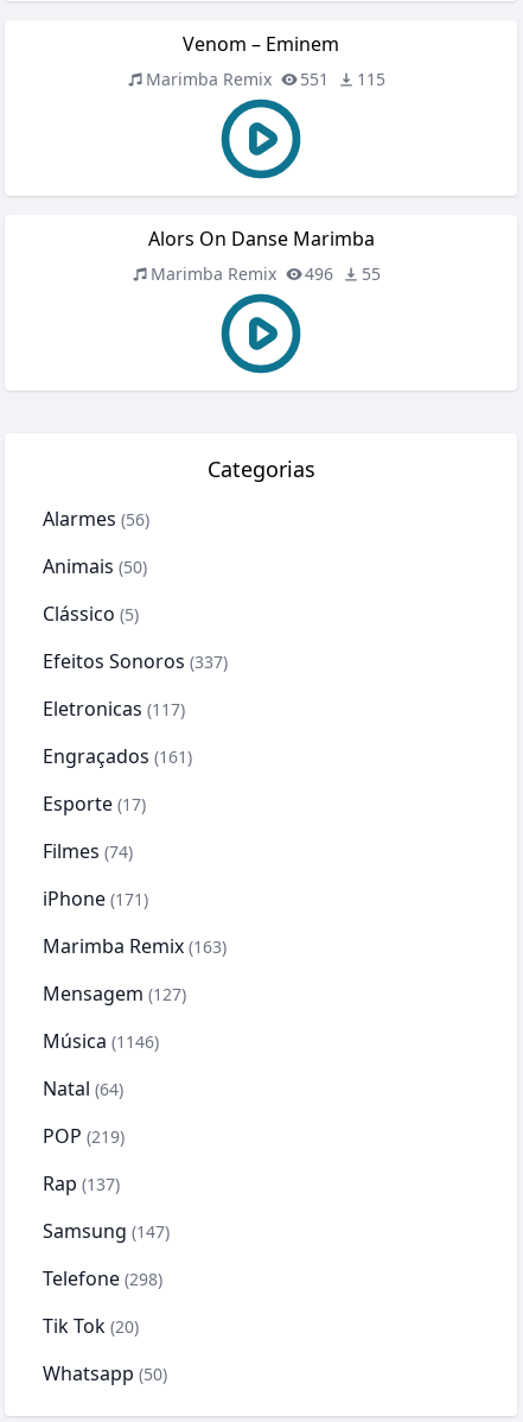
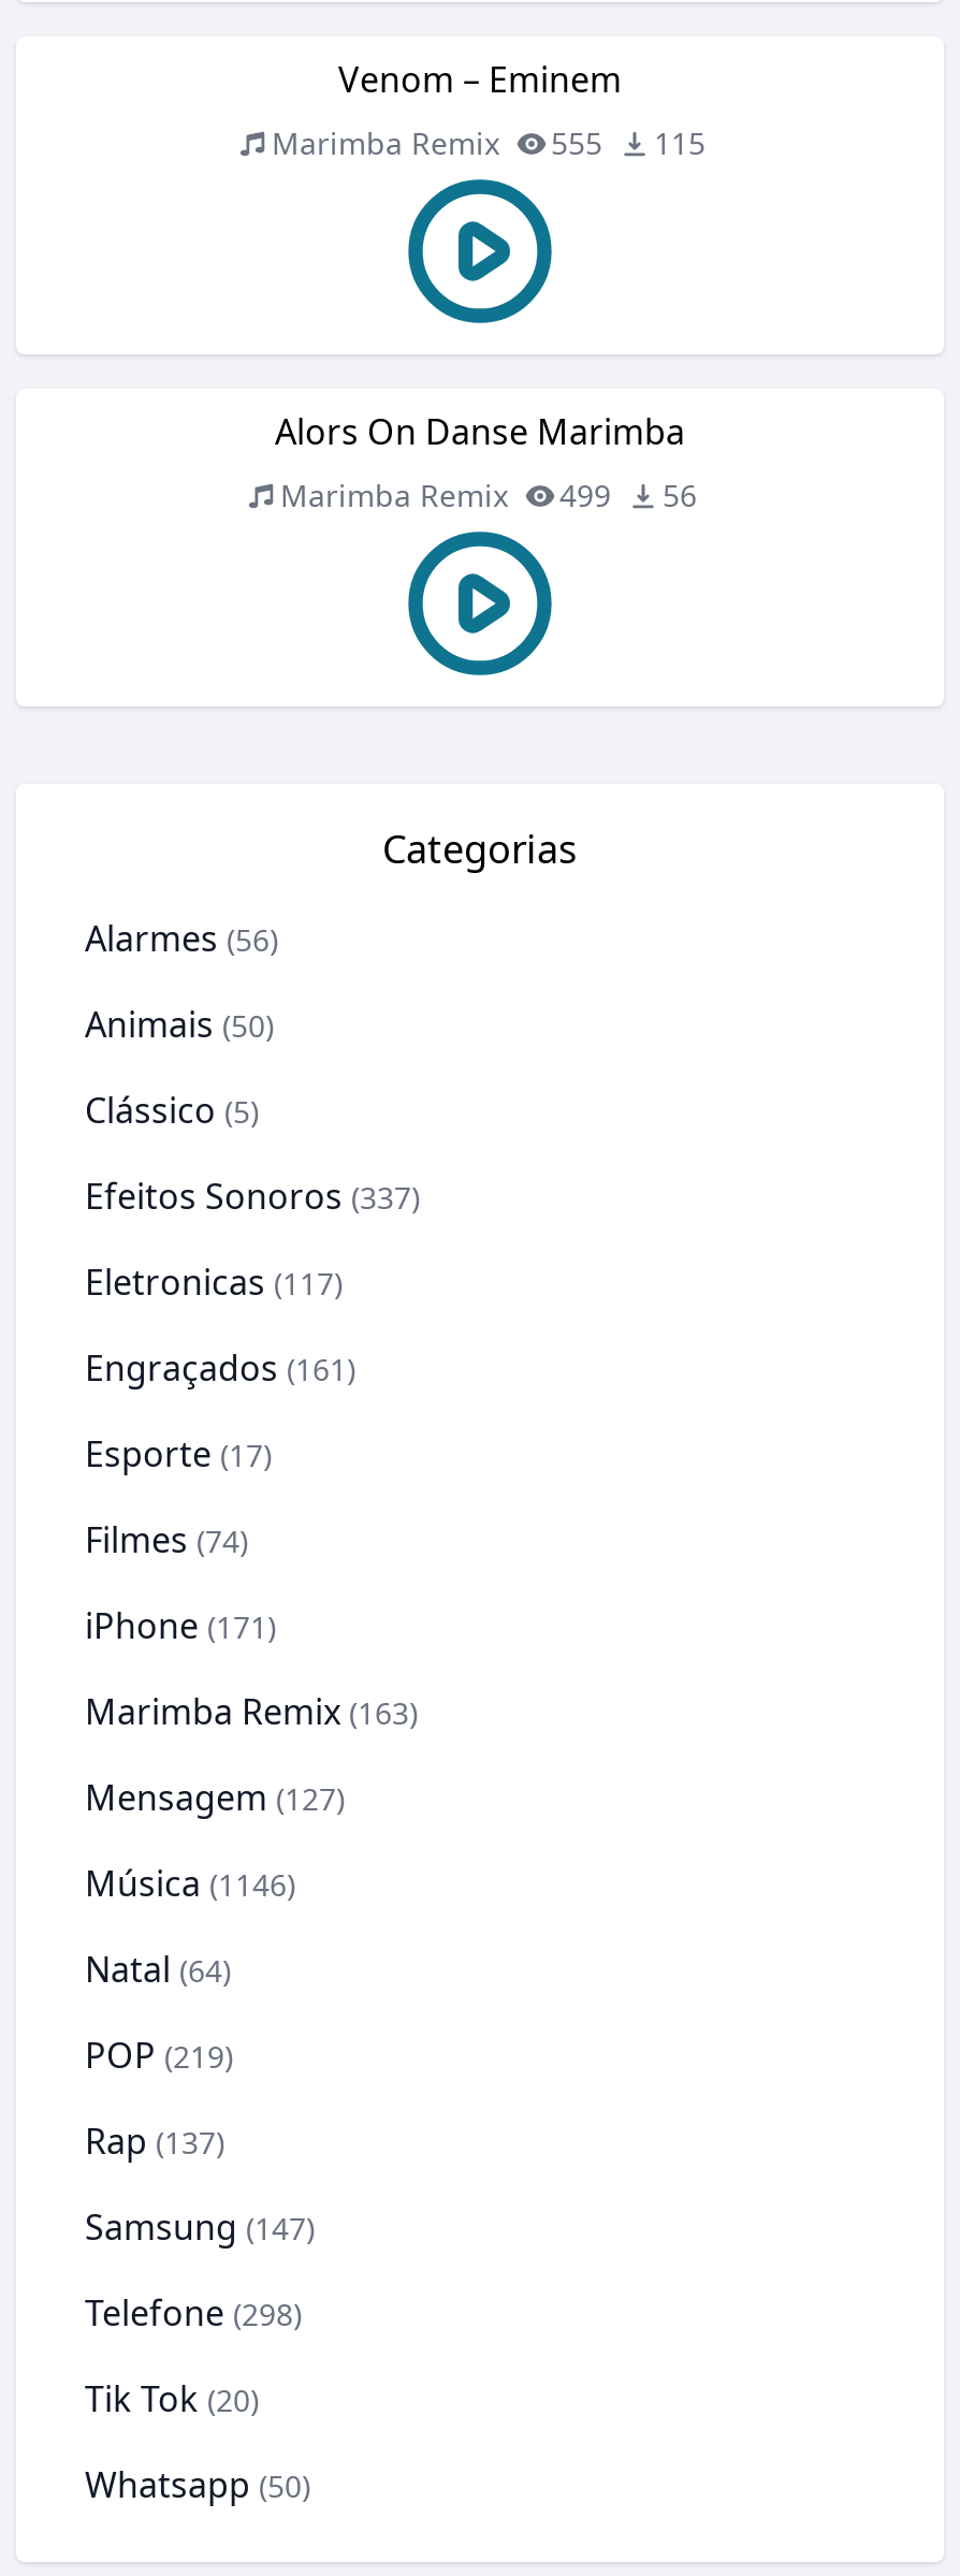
- Marimba Remix 551 115
+ Marimba Remix 555 115

- 496
+ 499

- 55
+ 56
